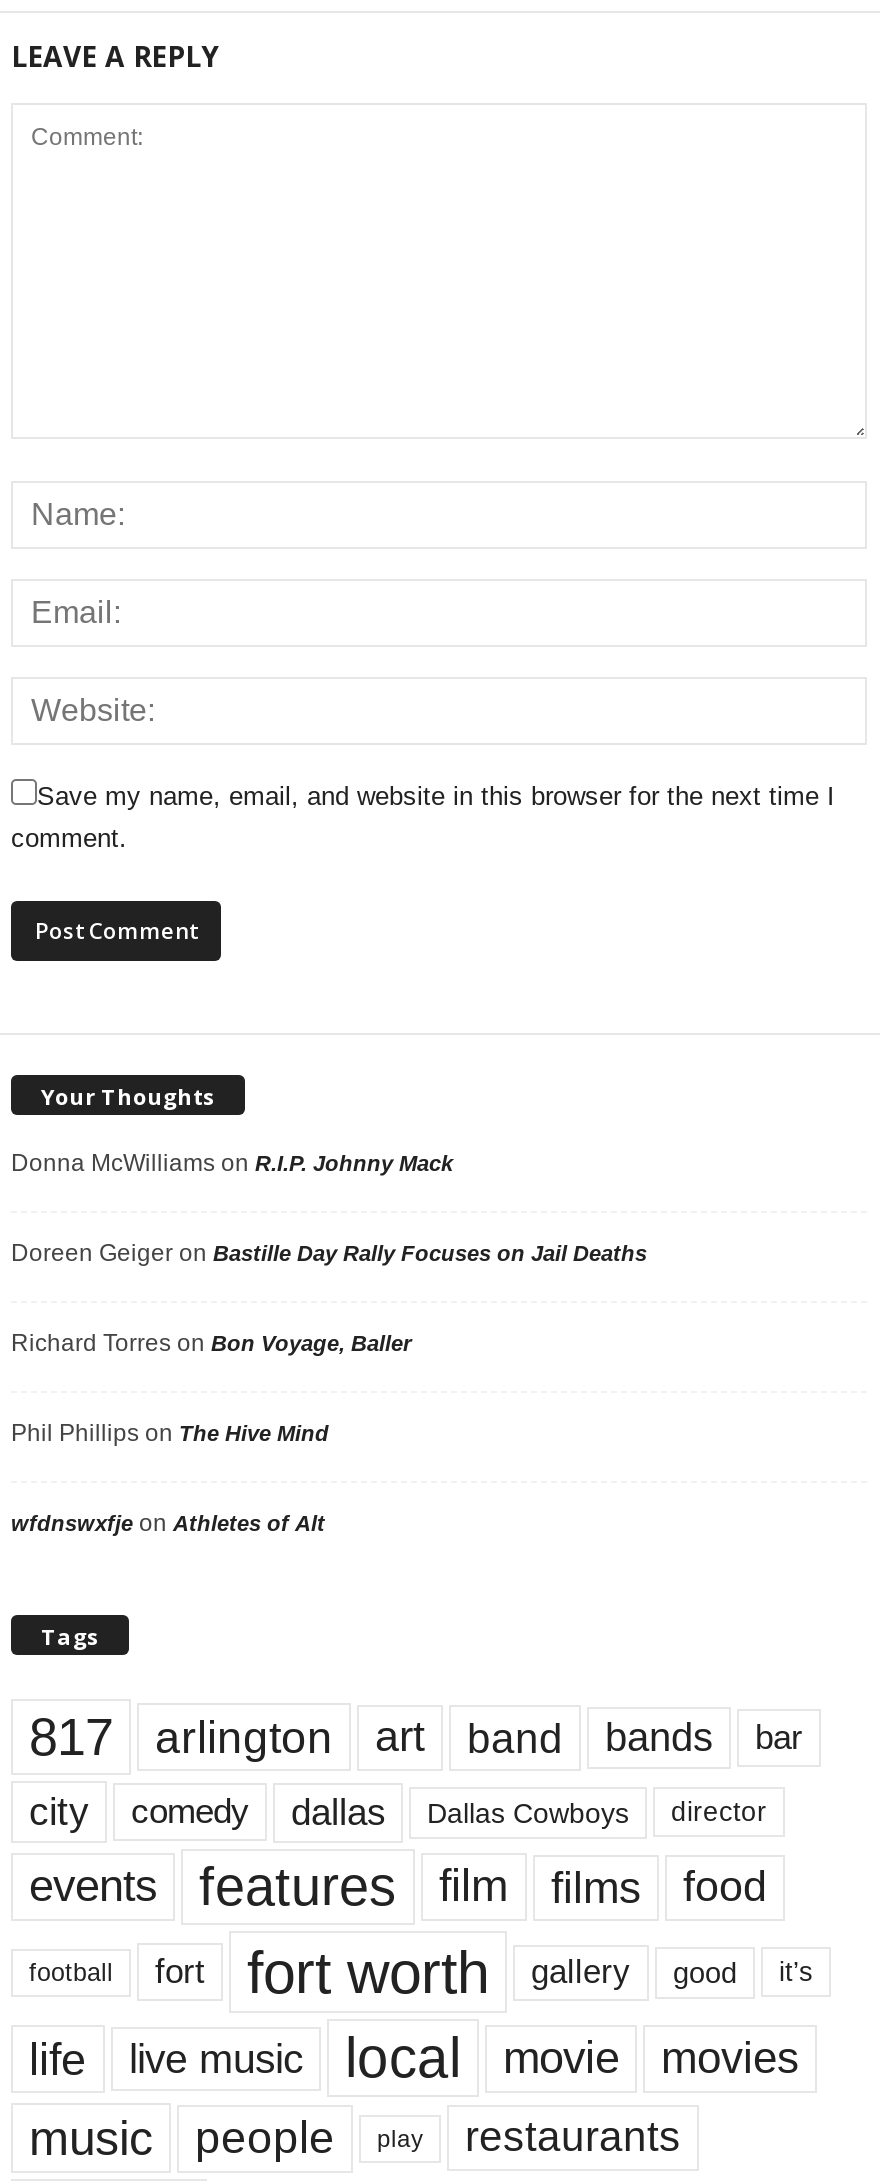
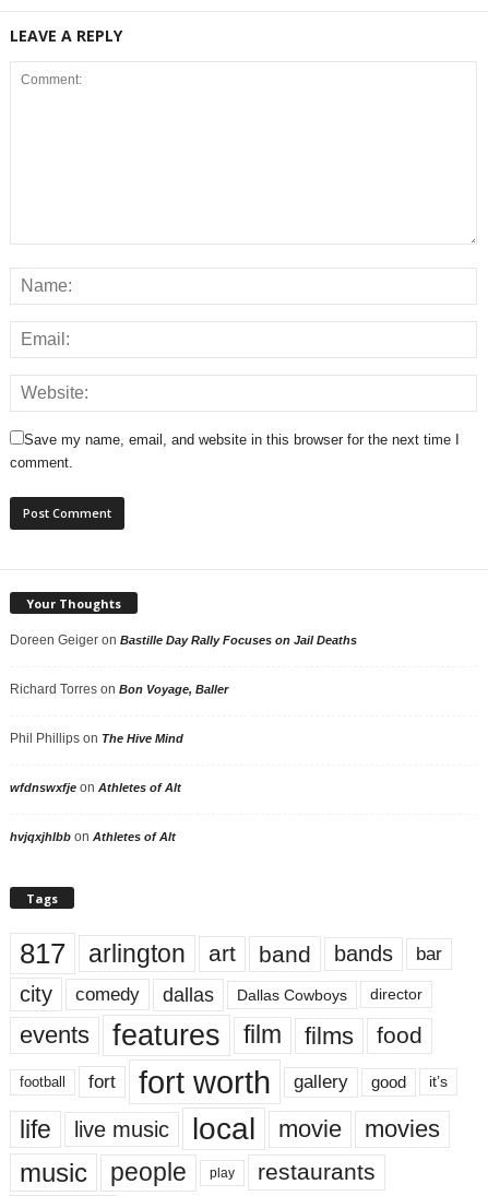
- Donna McWilliams on R.I.P. Johnny Mack

moved up: Doreen Geiger on Bastille Day Rally Focuses on Jail Deaths | Richard Torres on Bon Voyage, Baller | Phil Phillips on The Hive Mind | wfdnswxfje on Athletes of Alt

+ hvjqxjhlbb on Athletes of Alt
